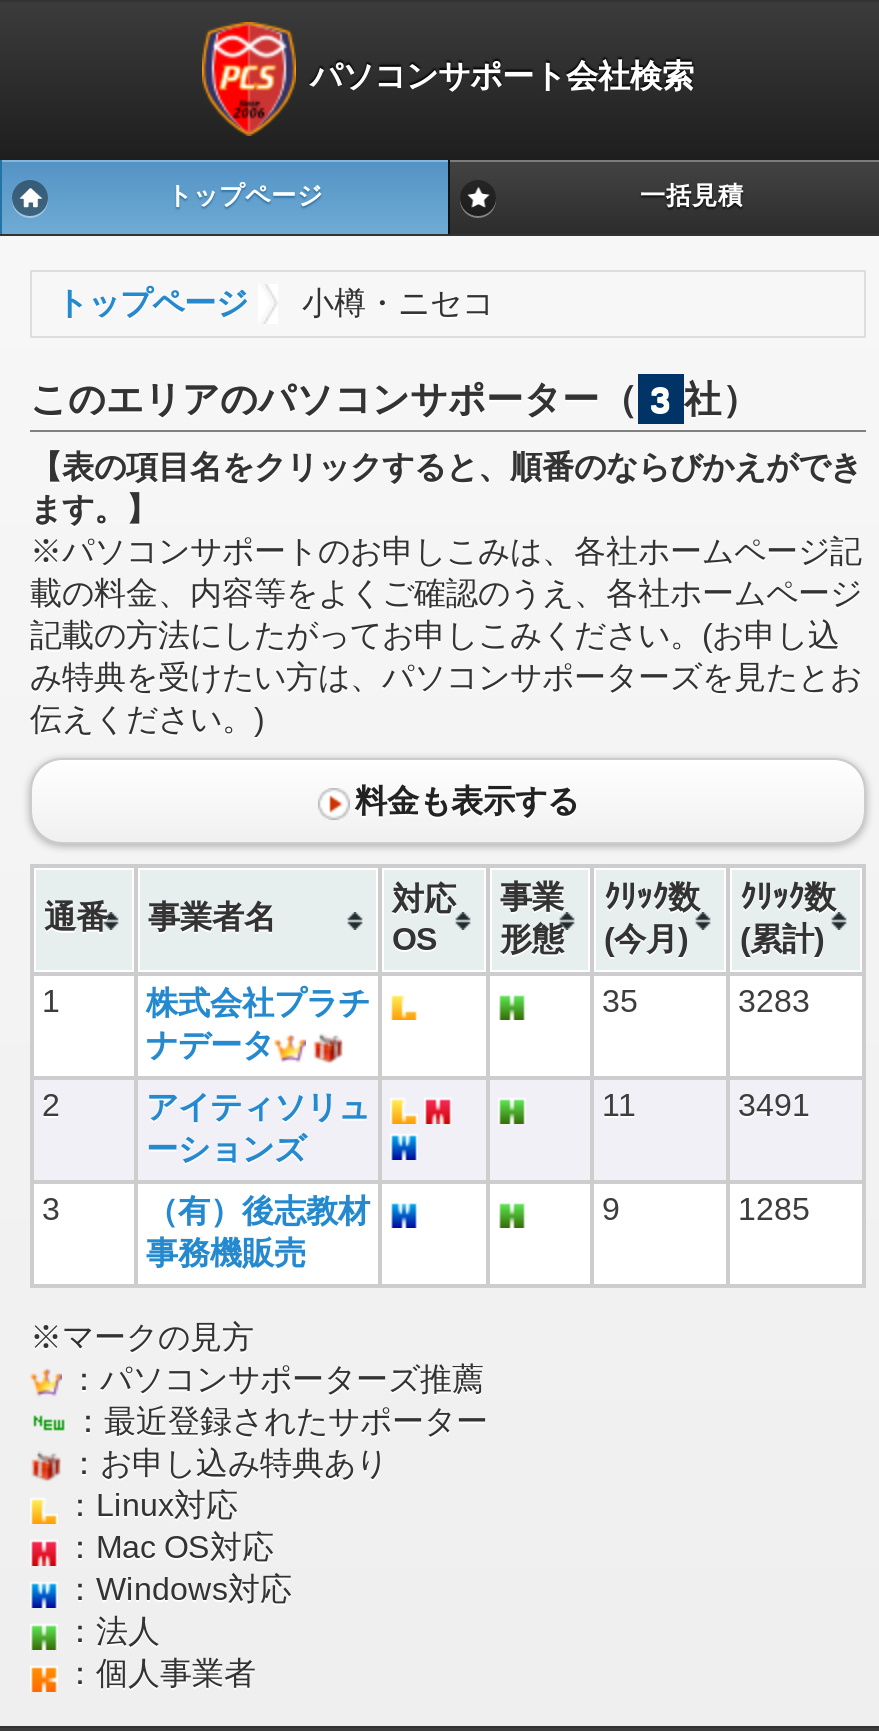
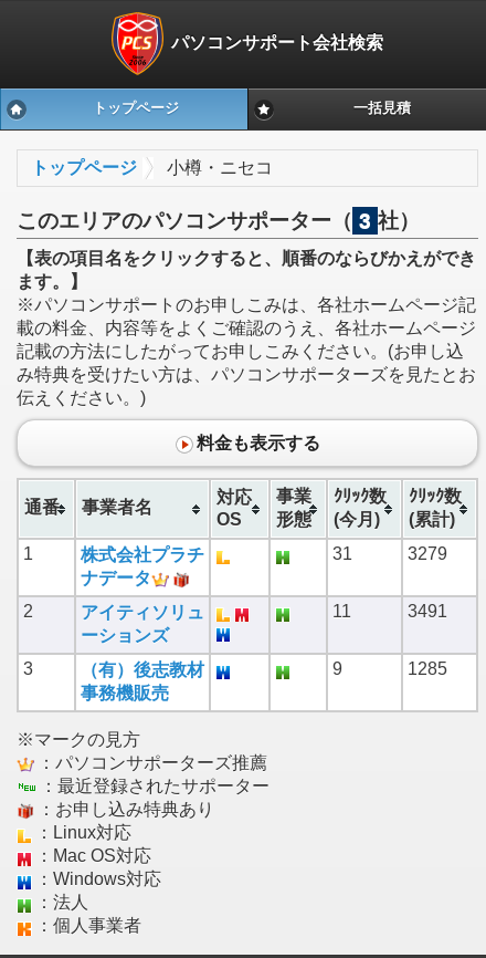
- 35
+ 31

- 3283
+ 3279
